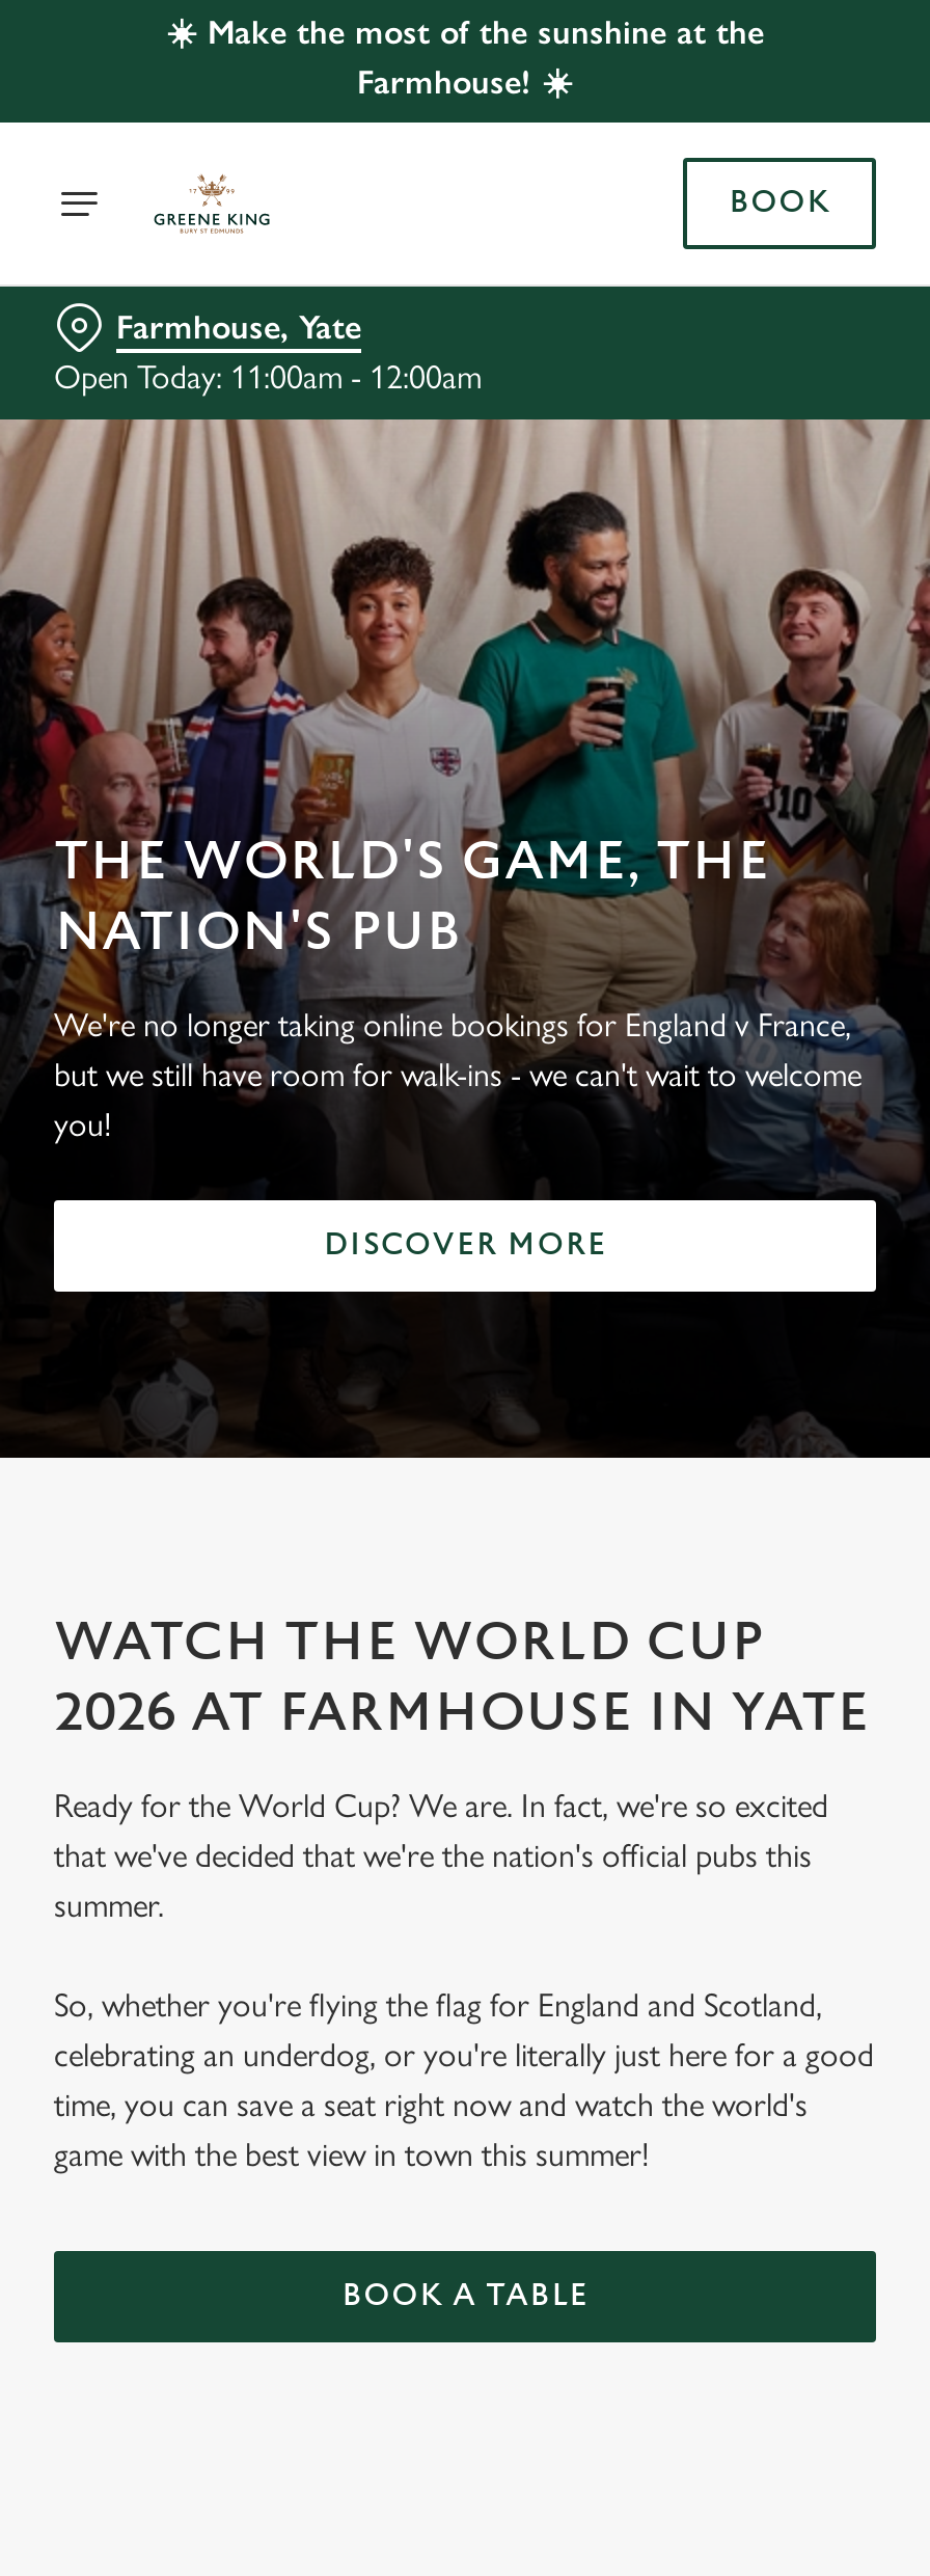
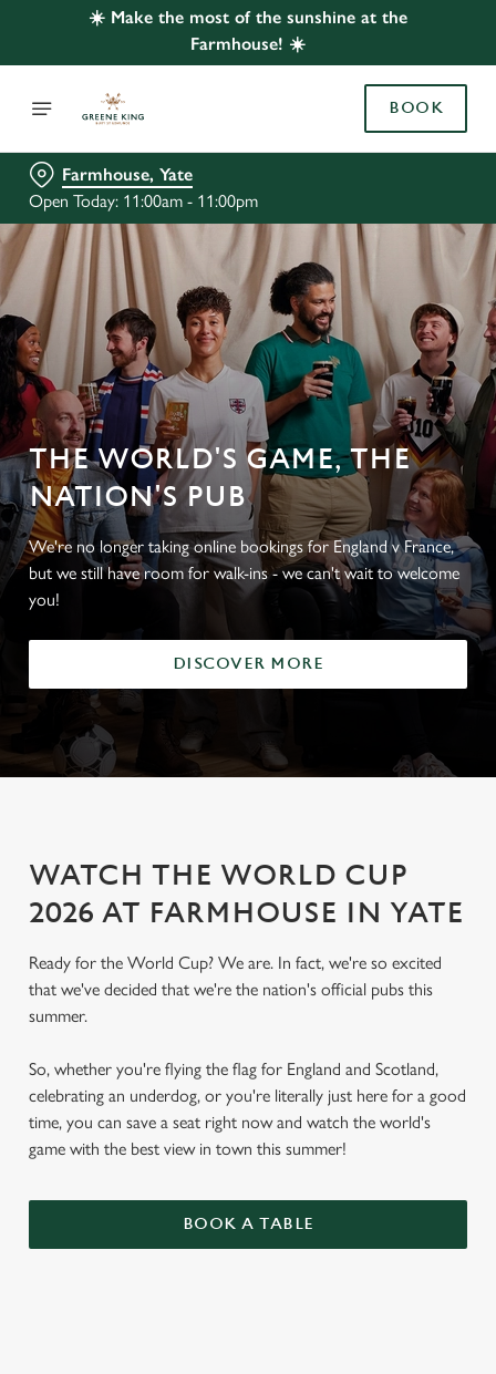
- Open Today: 11:00am - 12:00am
+ Open Today: 11:00am - 11:00pm
